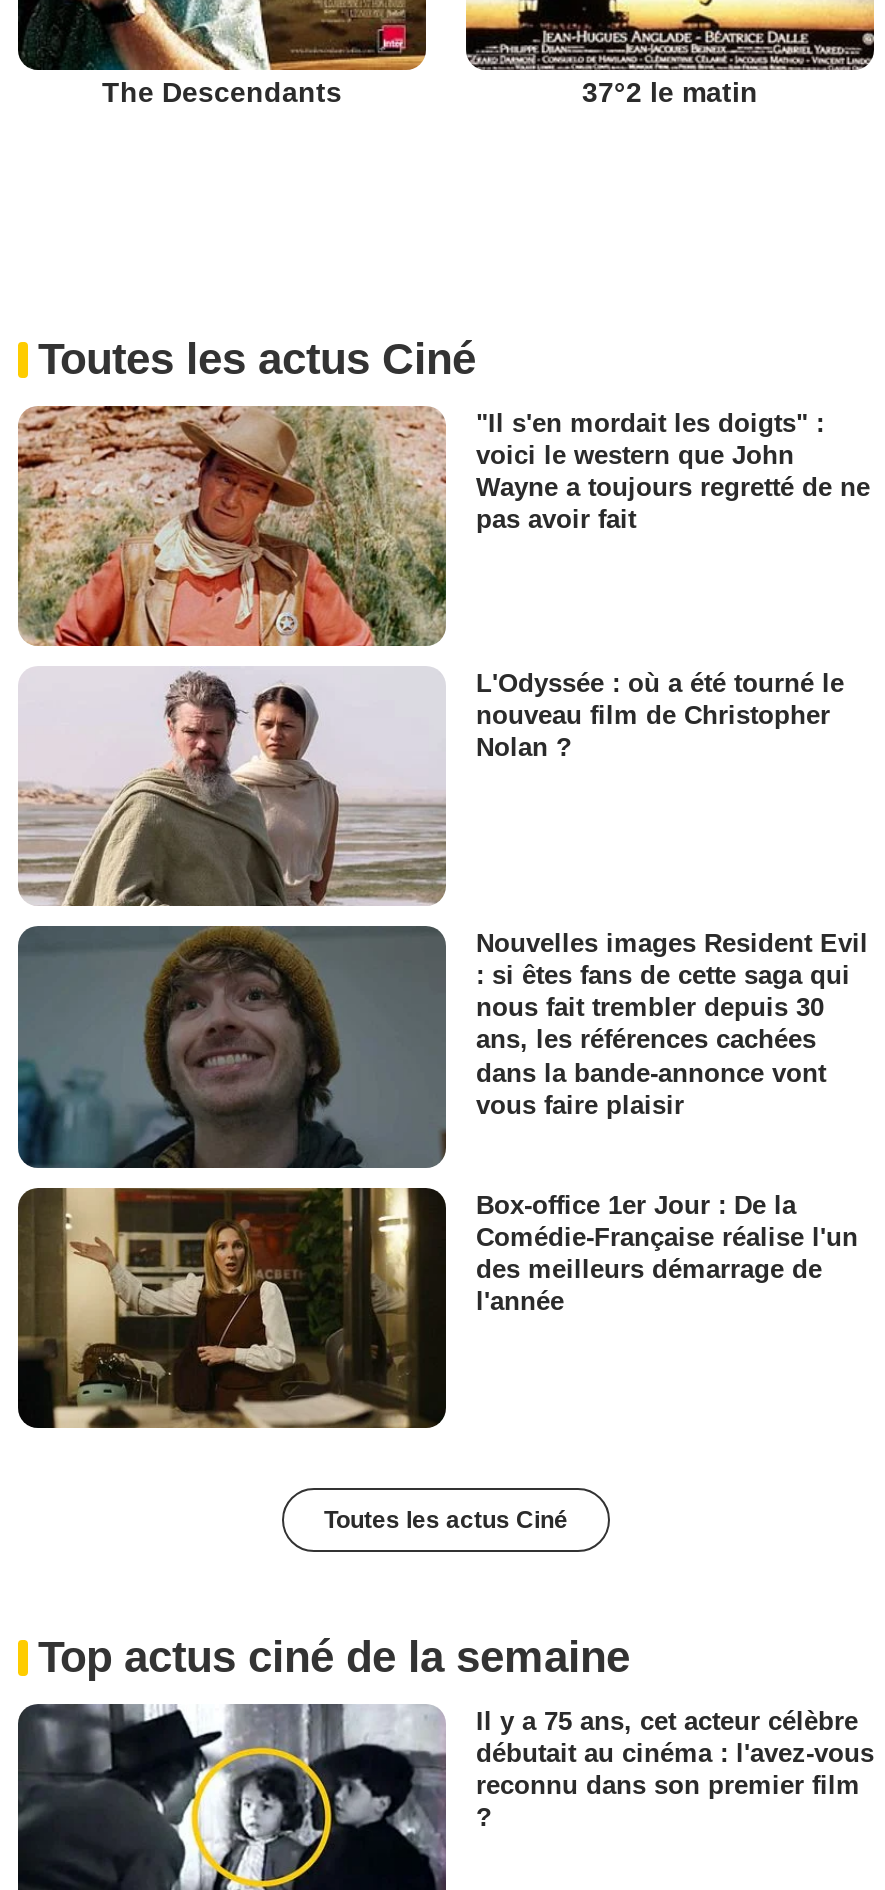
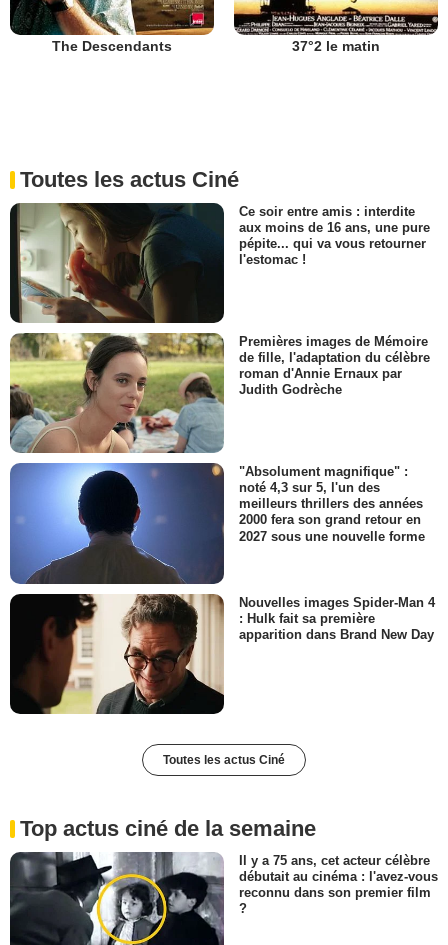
- [image]
- "Il s'en mordait les doigts" :
- voici le western que John
- Wayne a toujours regretté de ne
- pas avoir fait
+ [image]
+ Ce soir entre amis : interdite
+ aux moins de 16 ans, une pure
+ pépite... qui va vous retourner
+ l'estomac !

- [image]
- L'Odyssée : où a été tourné le
- nouveau film de Christopher
- Nolan ?
+ [image]
+ Premières images de Mémoire
+ de fille, l'adaptation du célèbre
+ roman d'Annie Ernaux par
+ Judith Godrèche

- [image]
- Nouvelles images Resident Evil
- : si êtes fans de cette saga qui
- nous fait trembler depuis 30
- ans, les références cachées
- dans la bande-annonce vont
- vous faire plaisir
+ [image]
+ "Absolument magnifique" :
+ noté 4,3 sur 5, l'un des
+ meilleurs thrillers des années
+ 2000 fera son grand retour en
+ 2027 sous une nouvelle forme

- [image]
- Box-office 1er Jour : De la
- Comédie-Française réalise l'un
- des meilleurs démarrage de
- l'année
+ [image]
+ Nouvelles images Spider-Man 4
+ : Hulk fait sa première
+ apparition dans Brand New Day
